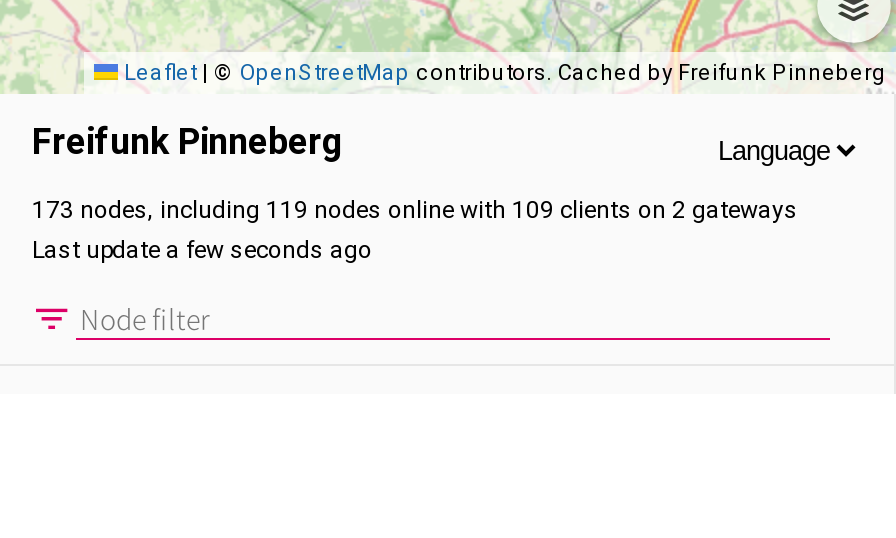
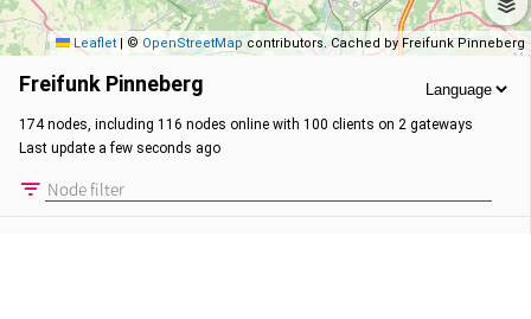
- 173 nodes, including 119 nodes online with 109 clients on 2 gateways
+ 174 nodes, including 116 nodes online with 100 clients on 2 gateways
